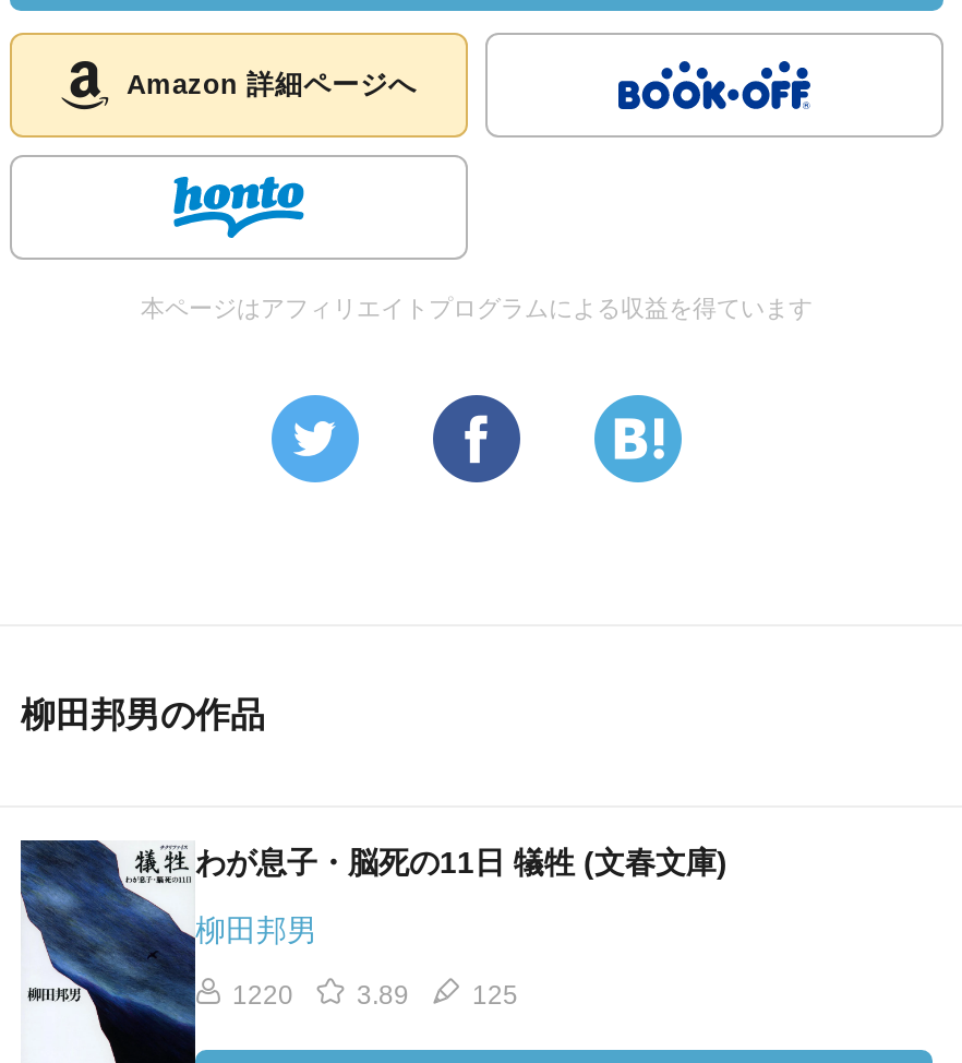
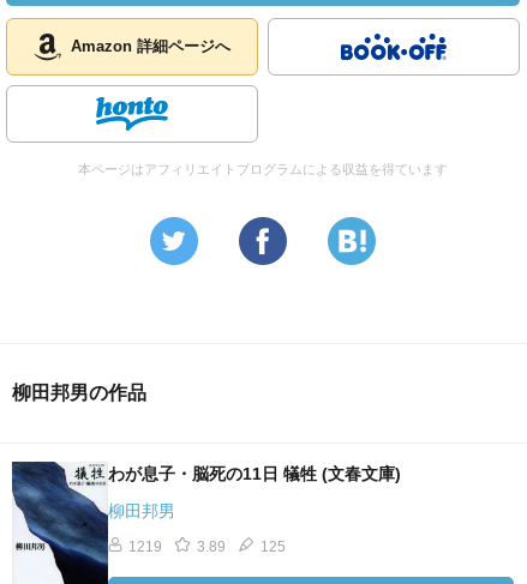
- 1220
+ 1219
